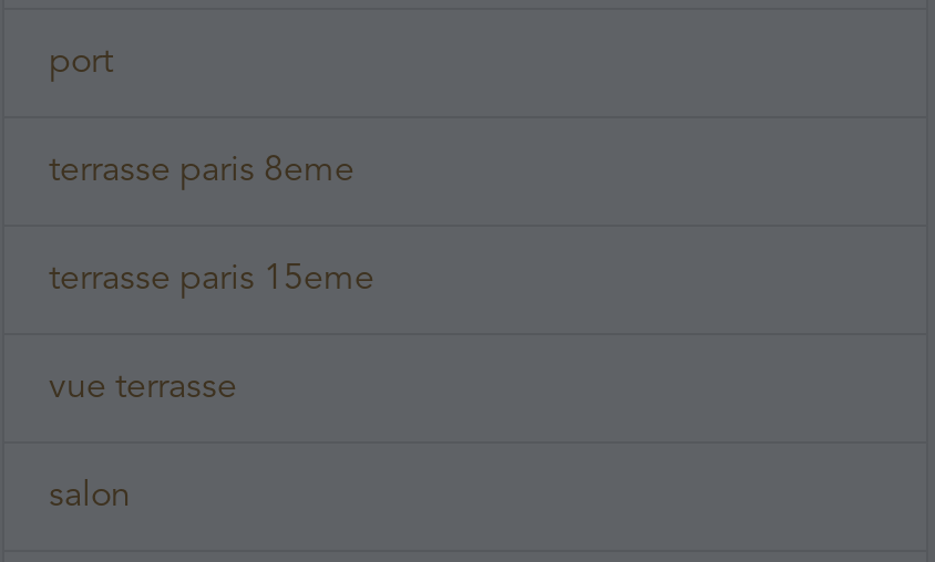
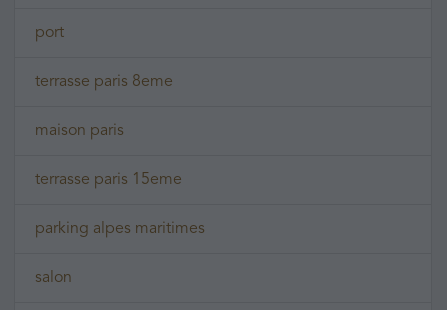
+ maison paris

- vue terrasse
+ parking alpes maritimes
